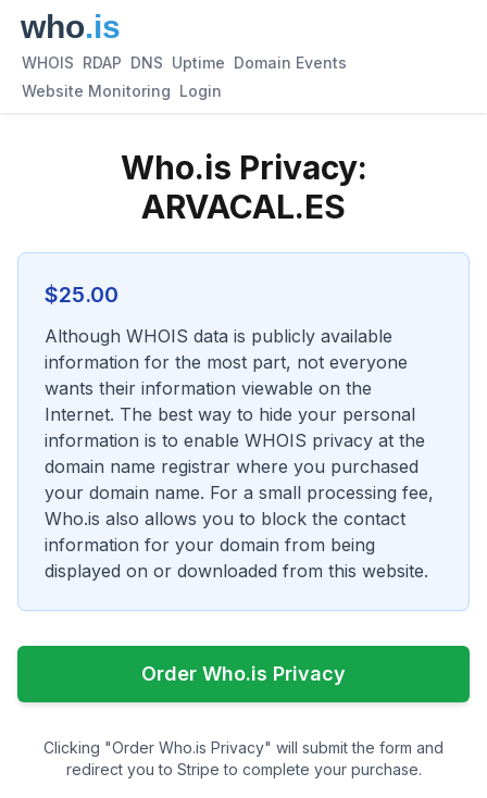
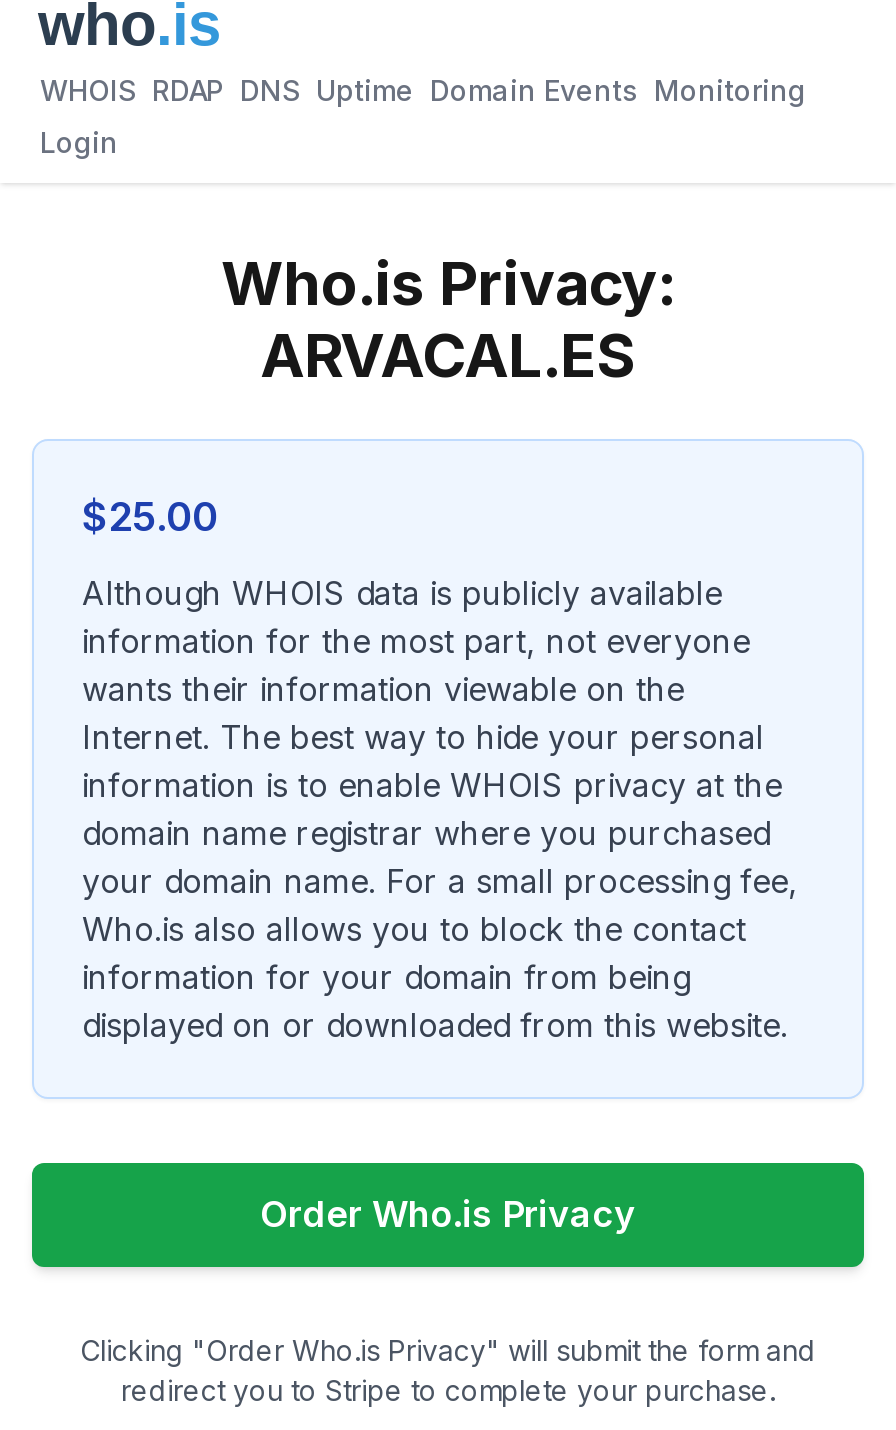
- WHOIS RDAP DNS Uptime Domain Events
+ WHOIS RDAP DNS Uptime Domain Events Monitoring

- Website Monitoring Login
+ Login
